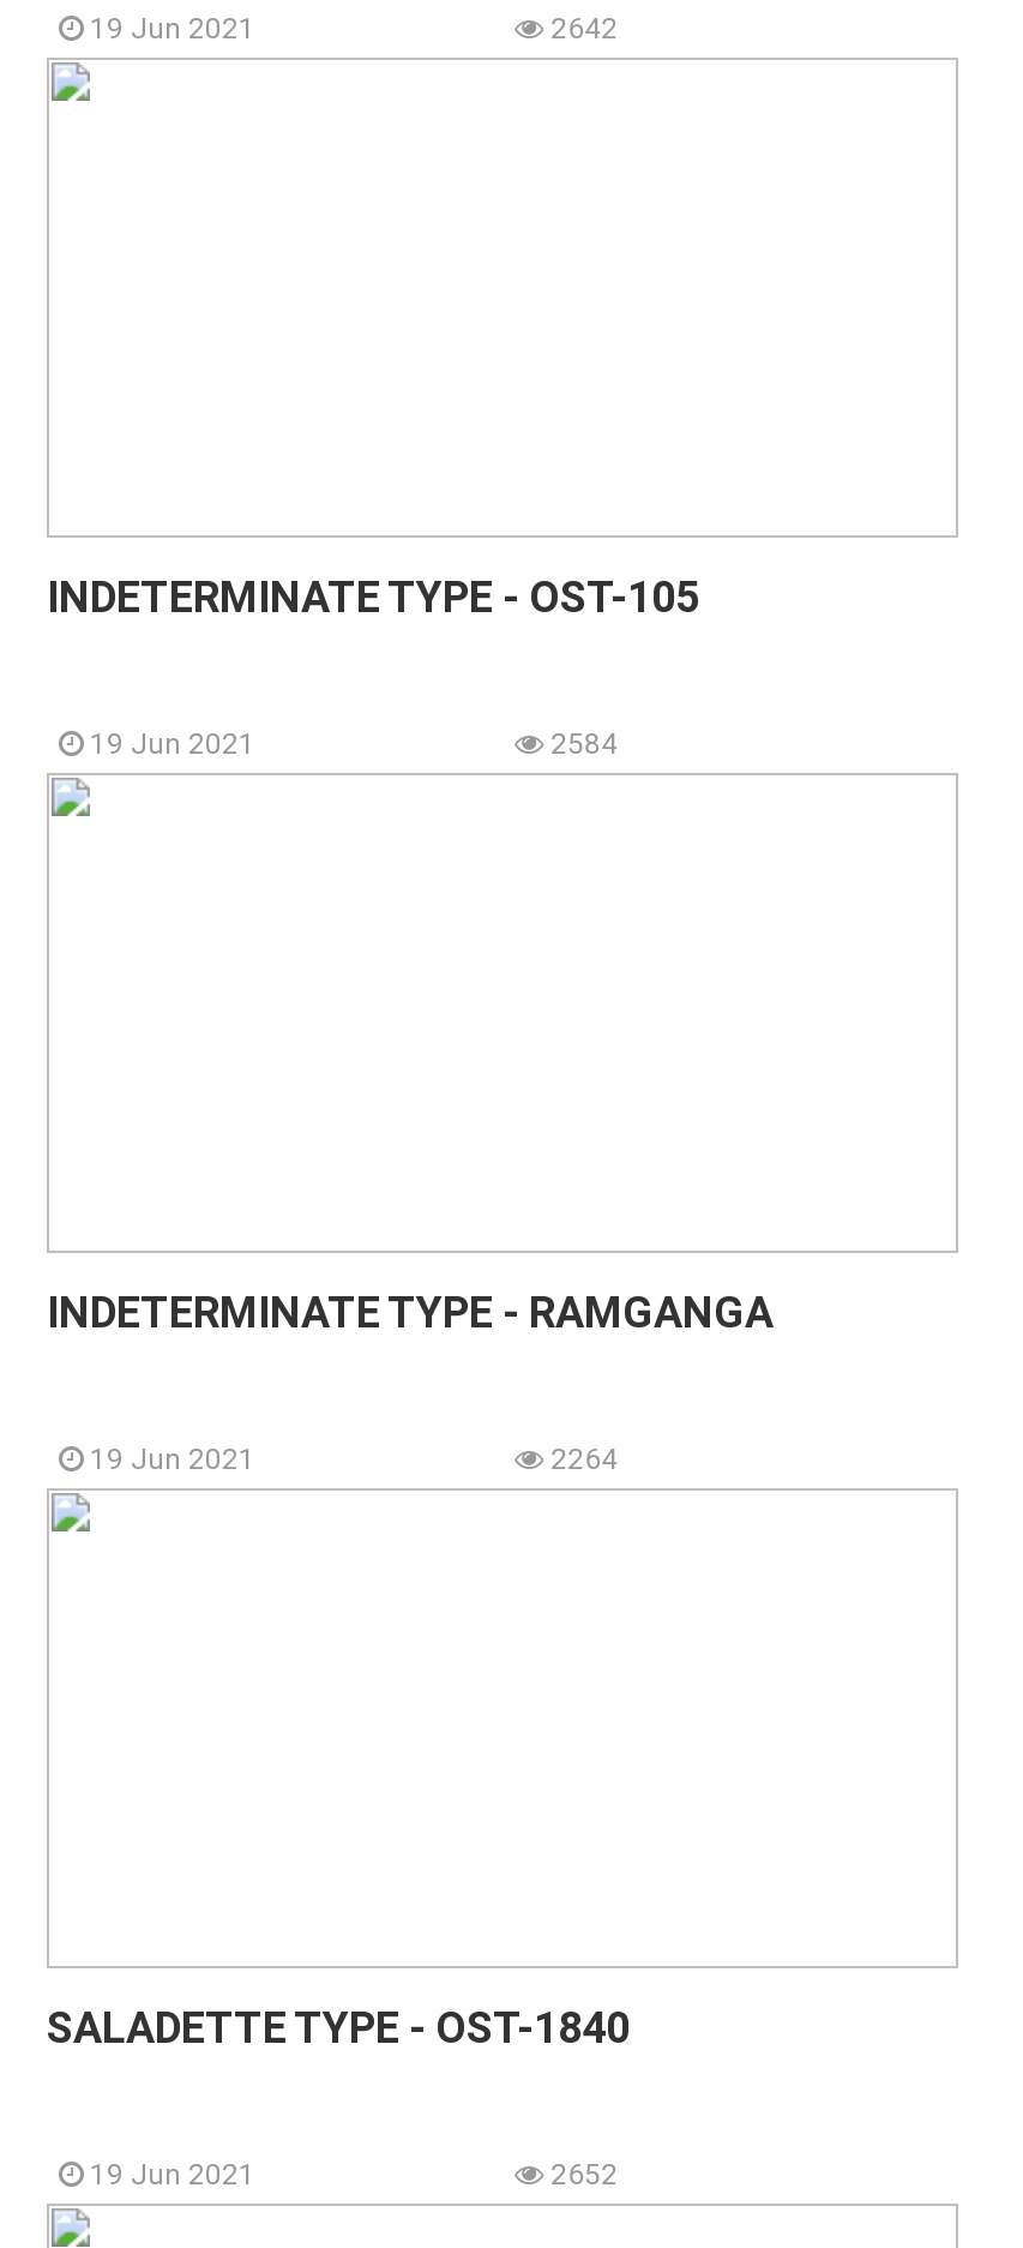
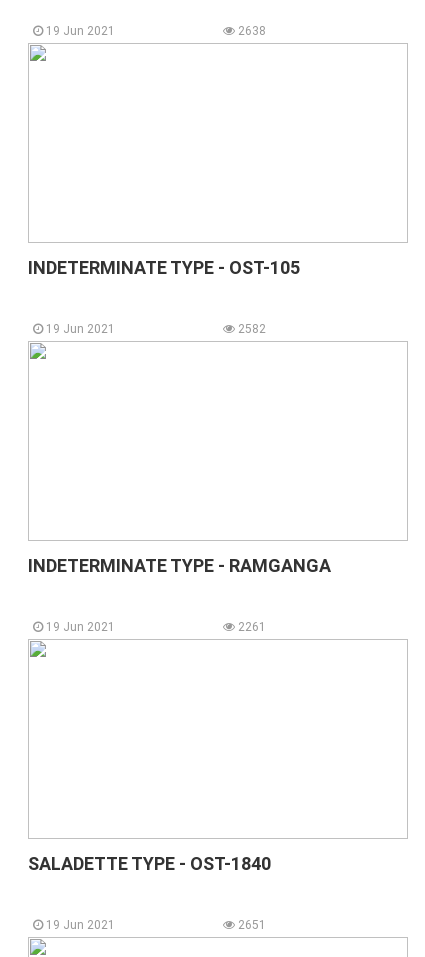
- 2642
+ 2638

- 2584
+ 2582

- 2264
+ 2261

- 2652
+ 2651
